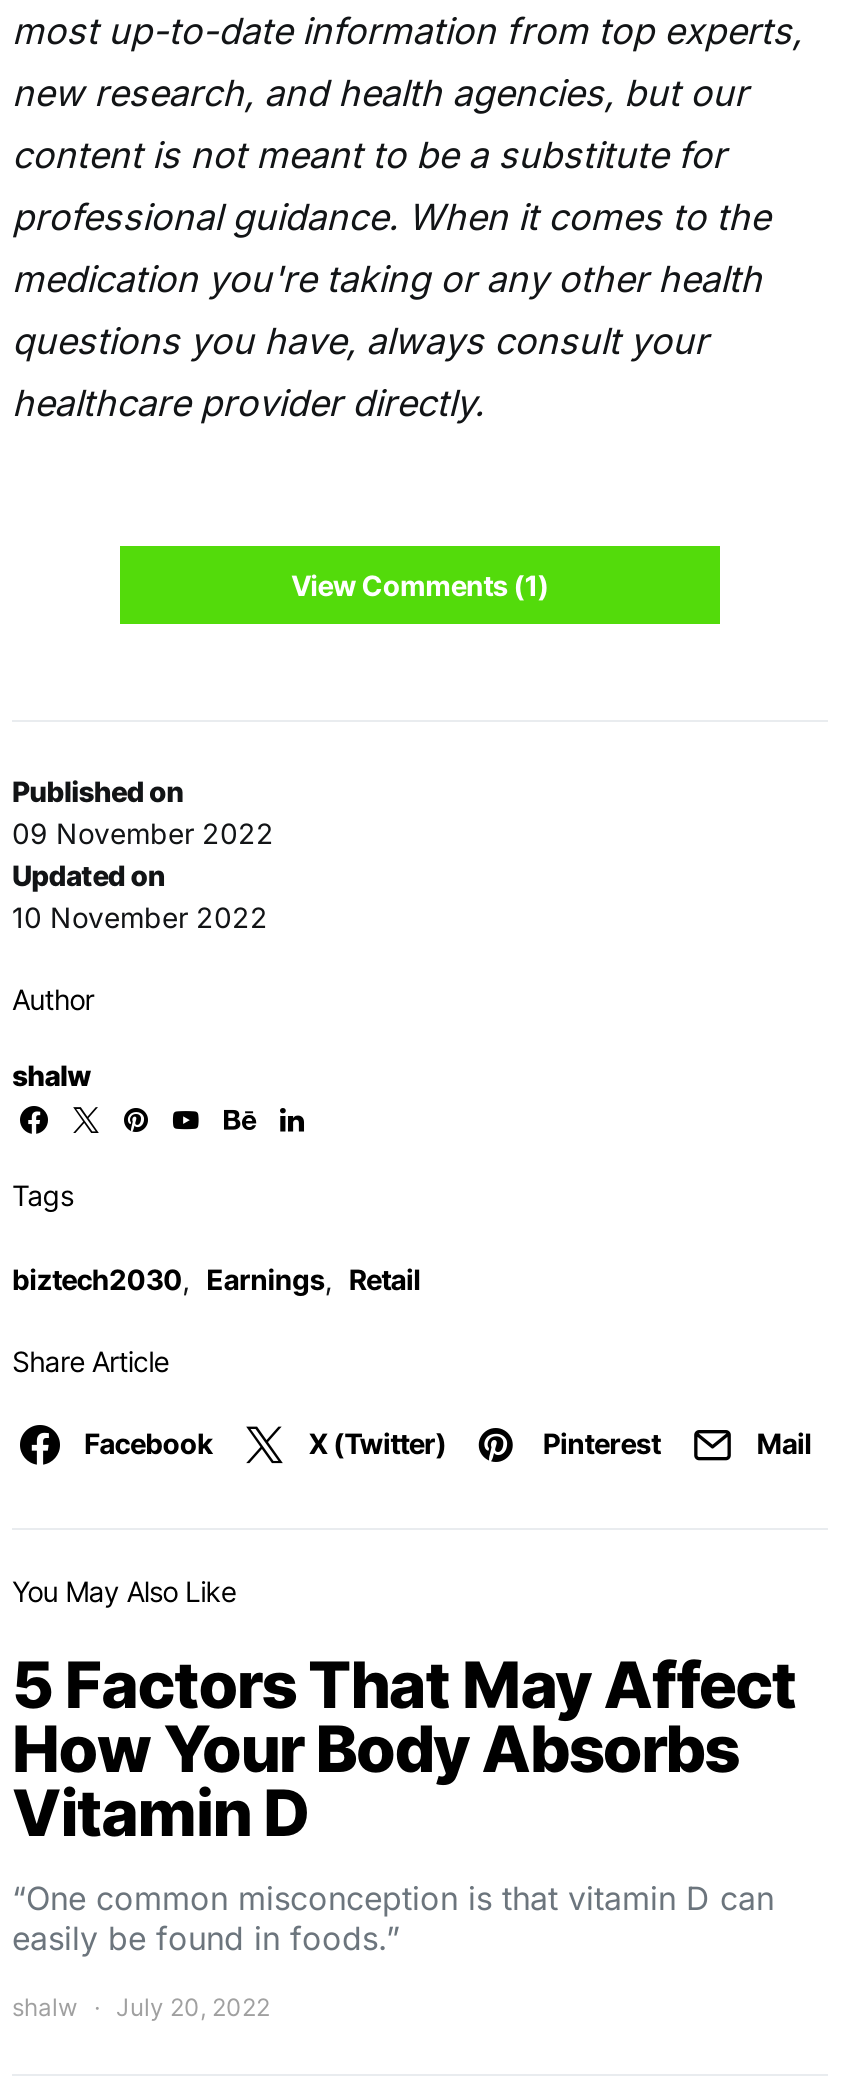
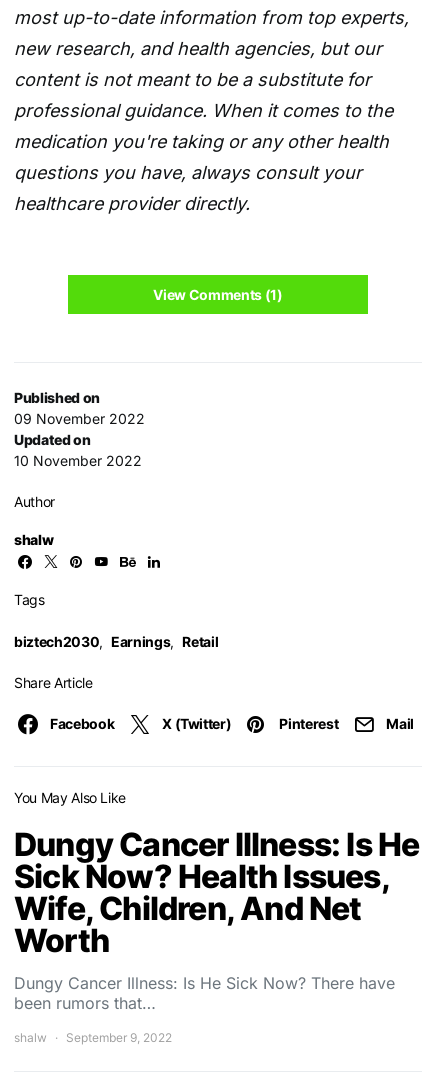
- 5 Factors That May Affect
- How Your Body Absorbs
- Vitamin D
- “One common misconception is that vitamin D can
- easily be found in foods.”
+ Dungy Cancer Illness: Is He
+ Sick Now? Health Issues,
+ Wife, Children, And Net
+ Worth
+ Dungy Cancer Illness: Is He Sick Now? There have
+ been rumors that…

- shalw July 20, 2022
+ shalw September 9, 2022
